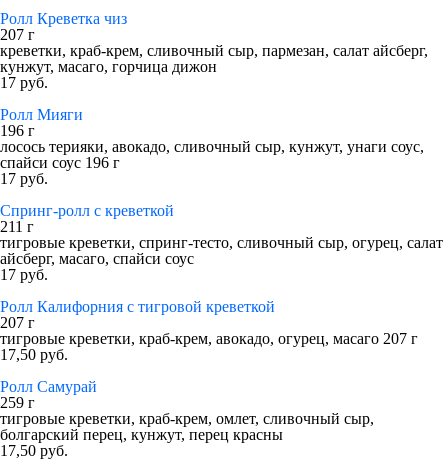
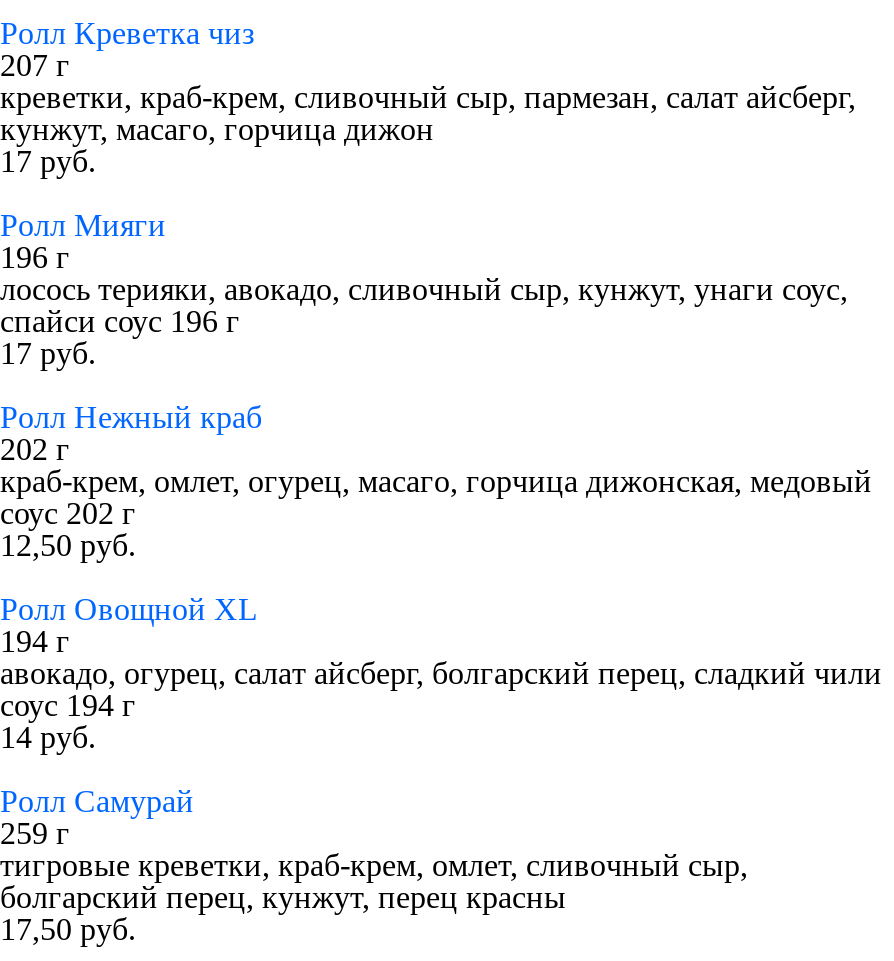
- Спринг-ролл с креветкой
- 211 г
- тигровые креветки, спринг-тесто, сливочный сыр, огурец, салат
- айсберг, масаго, спайси соус
- 17 руб.
+ Ролл Нежный краб
+ 202 г
+ краб-крем, омлет, огурец, масаго, горчица дижонская, медовый
+ соус 202 г
+ 12,50 руб.

- Ролл Калифорния с тигровой креветкой
- 207 г
- тигровые креветки, краб-крем, авокадо, огурец, масаго 207 г
- 17,50 руб.
+ Ролл Овощной XL
+ 194 г
+ авокадо, огурец, салат айсберг, болгарский перец, сладкий чили
+ соус 194 г
+ 14 руб.
